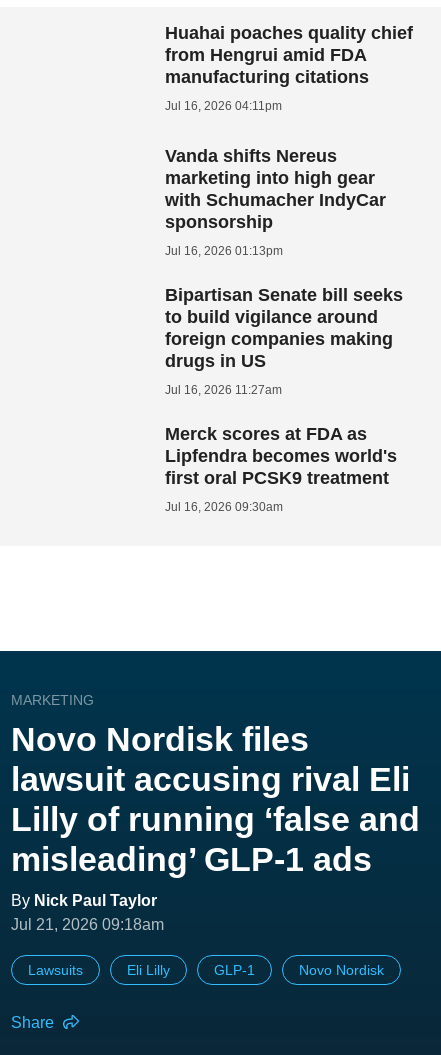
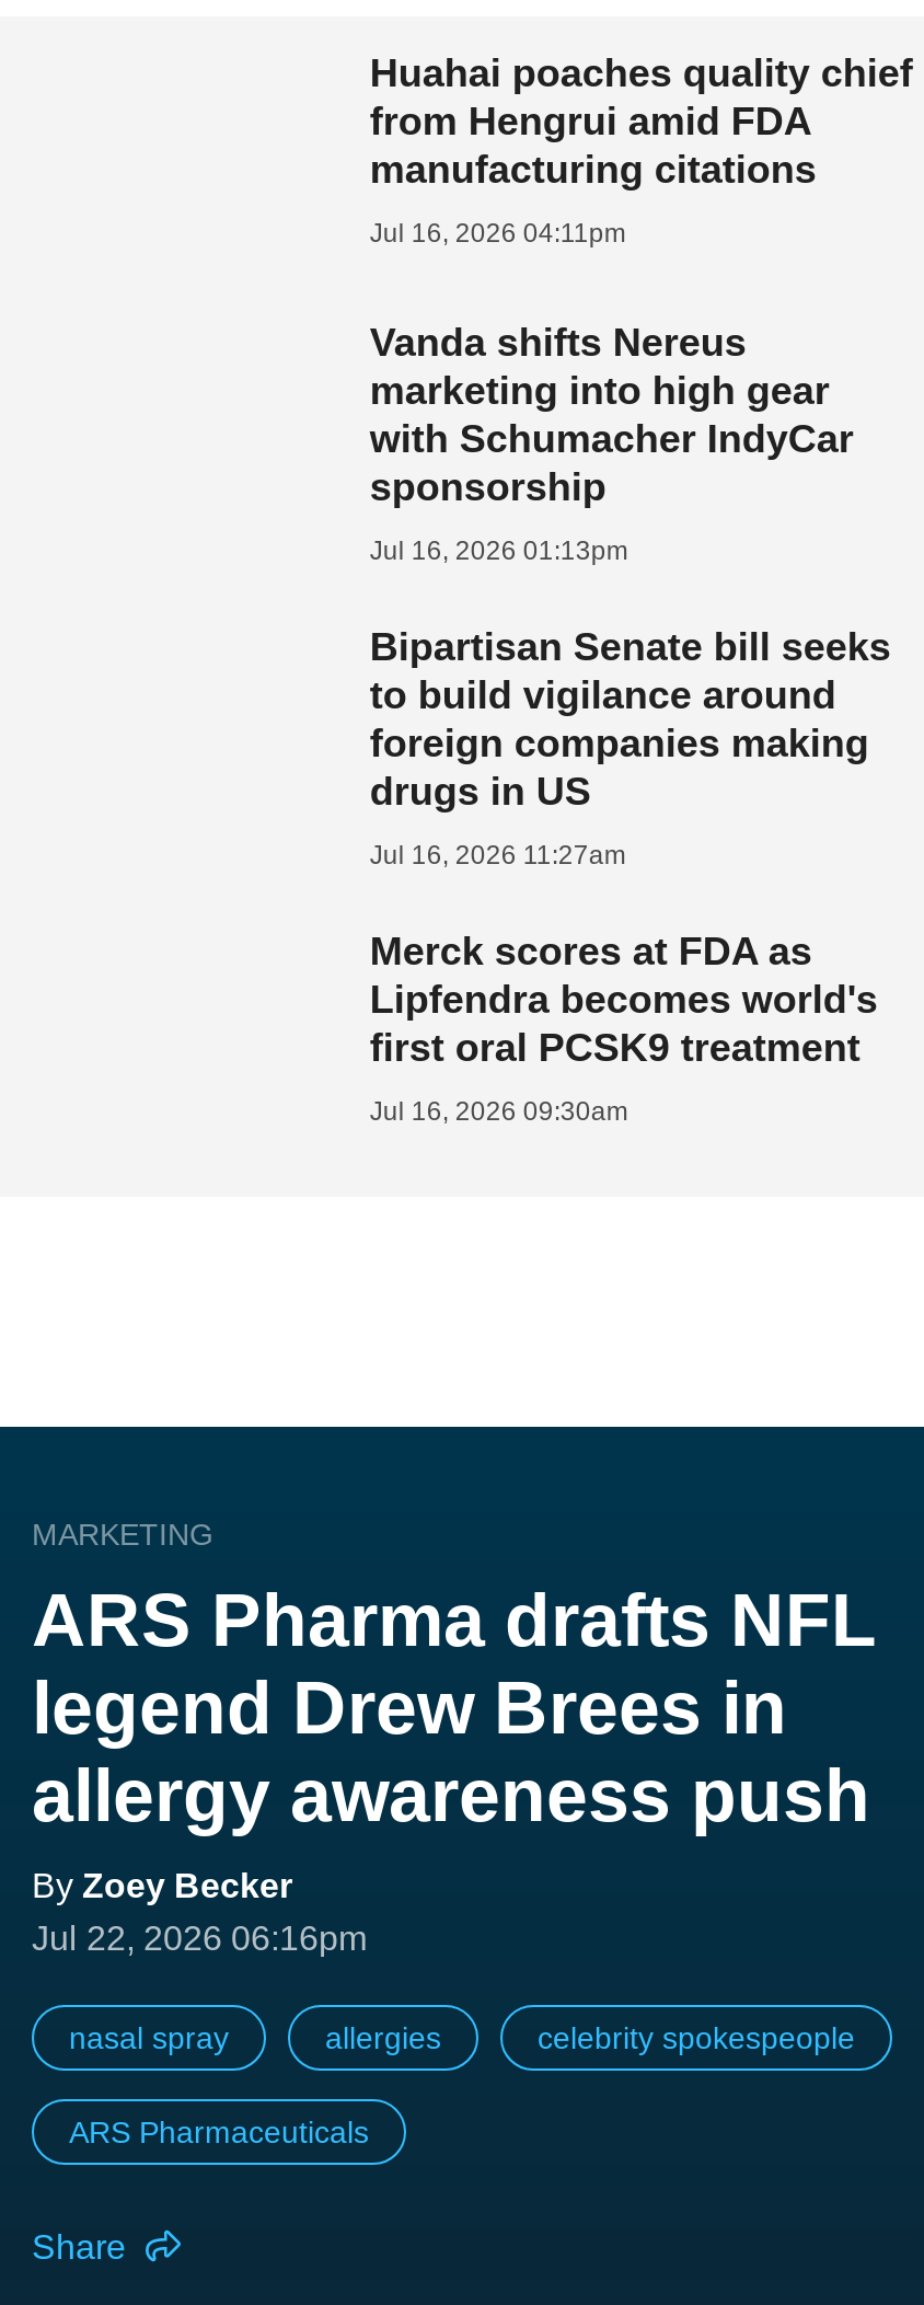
- Novo Nordisk files
- lawsuit accusing rival Eli
- Lilly of running ‘false and
- misleading’ GLP-1 ads
- By Nick Paul Taylor
- Jul 21, 2026 09:18am
- Lawsuits
- Eli Lilly
- GLP-1
- Novo Nordisk
+ ARS Pharma drafts NFL
+ legend Drew Brees in
+ allergy awareness push
+ By Zoey Becker
+ Jul 22, 2026 06:16pm
+ nasal spray
+ allergies
+ celebrity spokespeople
+ ARS Pharmaceuticals
